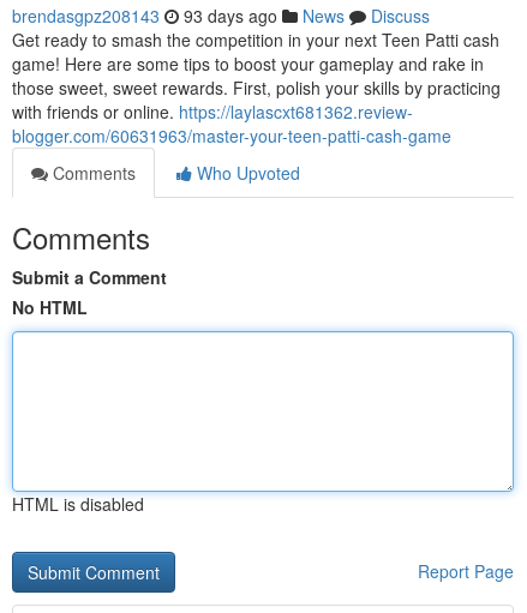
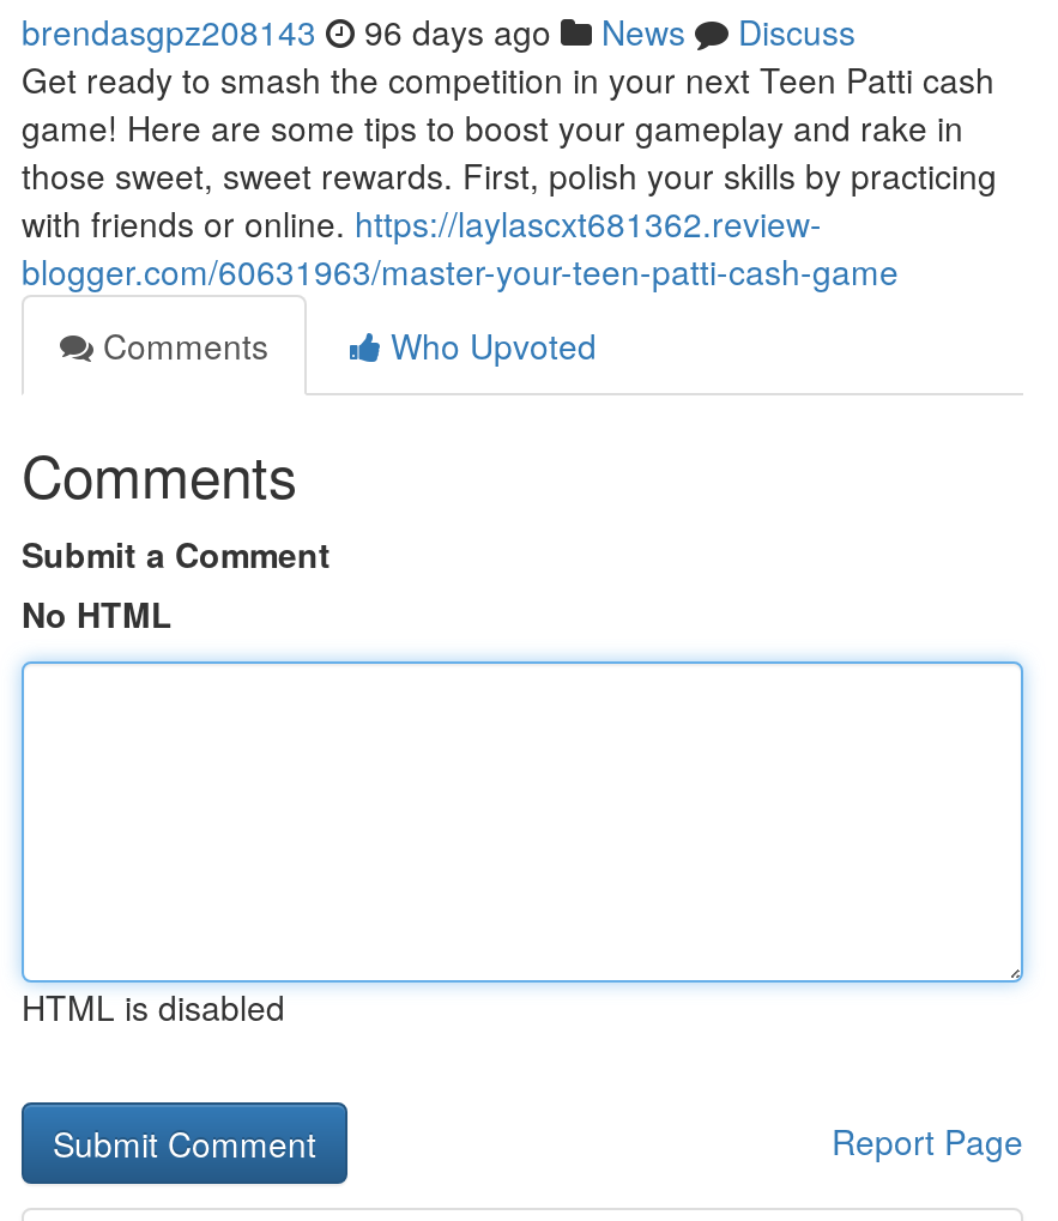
- brendasgpz208143 93 days ago News Discuss
+ brendasgpz208143 96 days ago News Discuss
